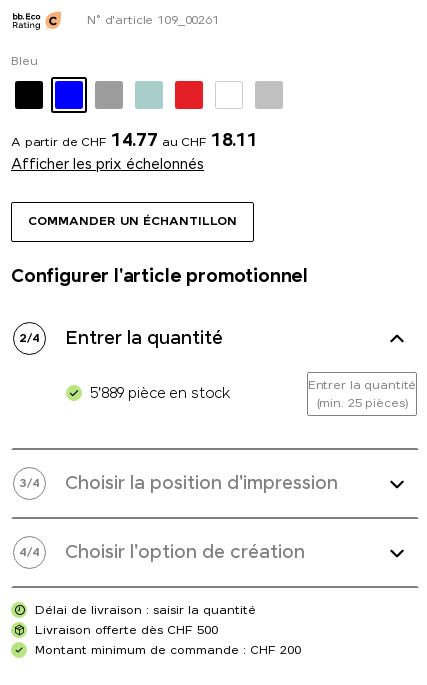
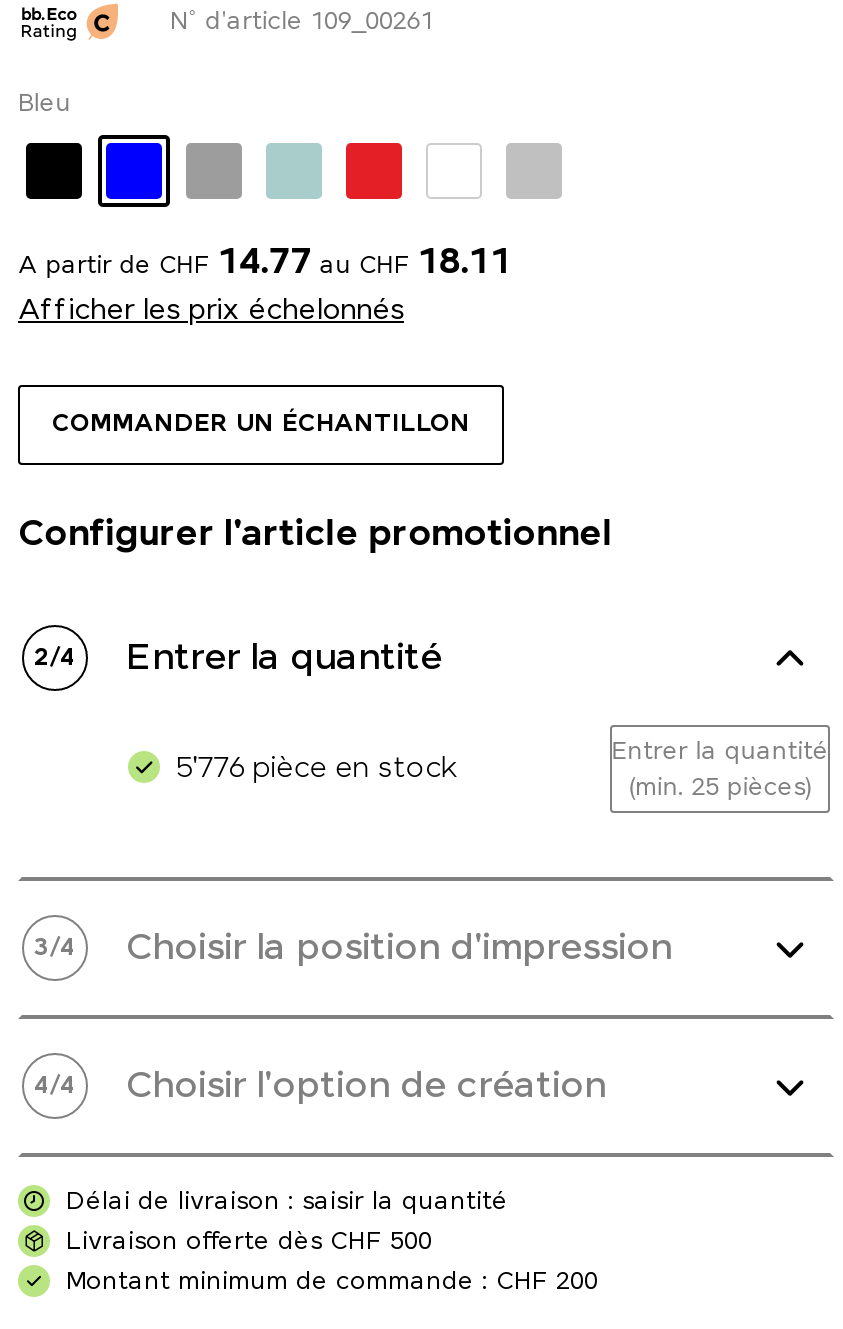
- 5'889 pièce en stock
+ 5'776 pièce en stock
